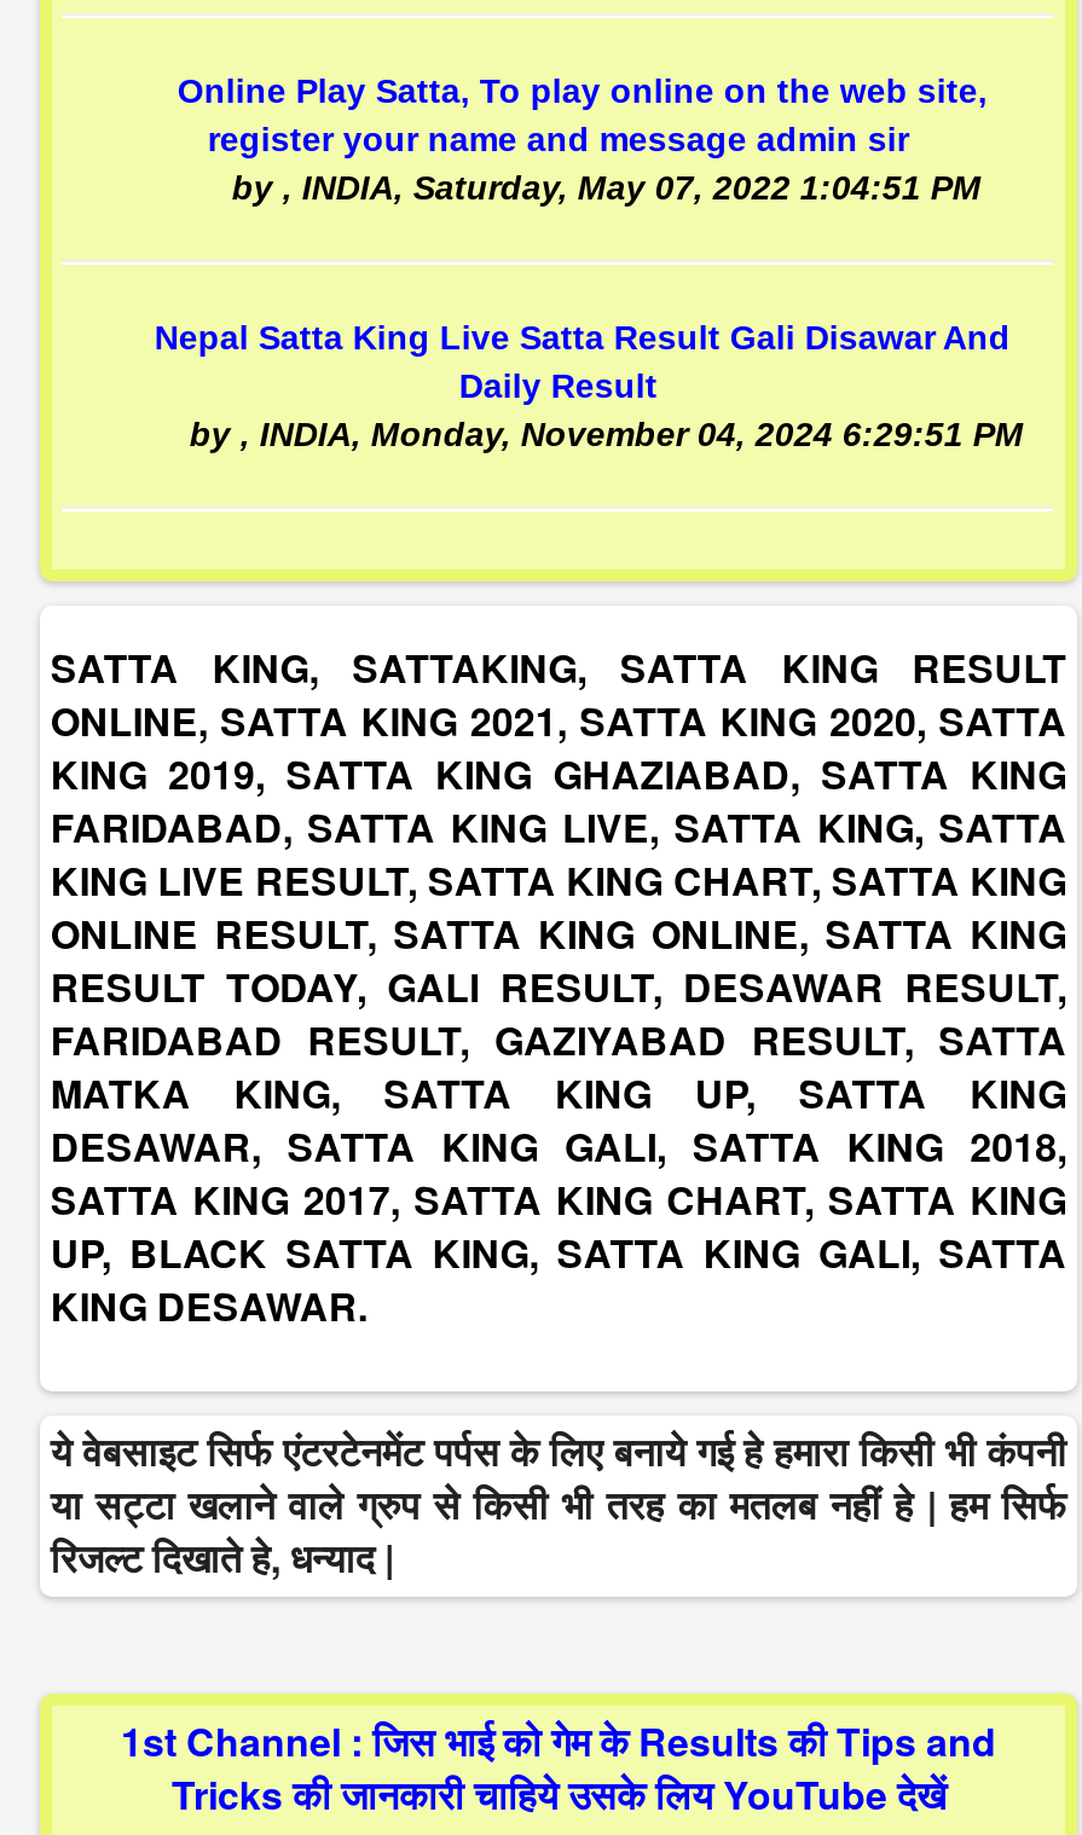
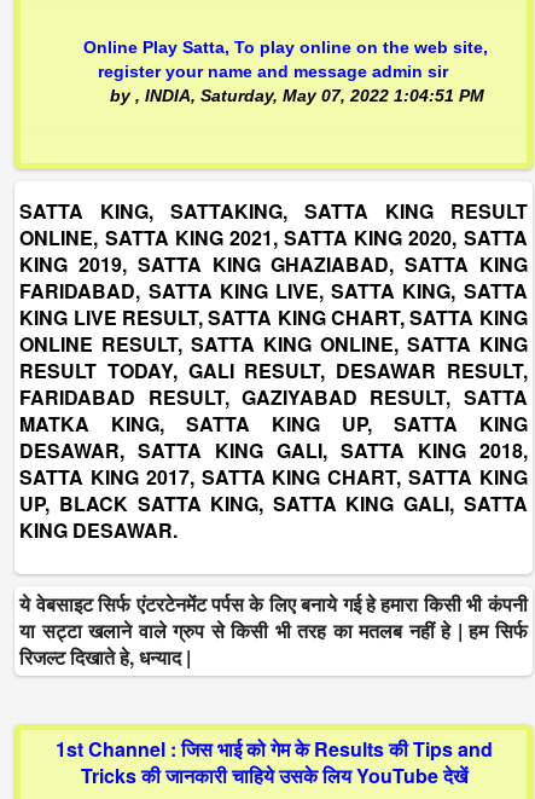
- Nepal Satta King Live Satta Result Gali Disawar And
- Daily Result
- by, INDIA, Monday, November 04, 2024 6:29:51 PM
